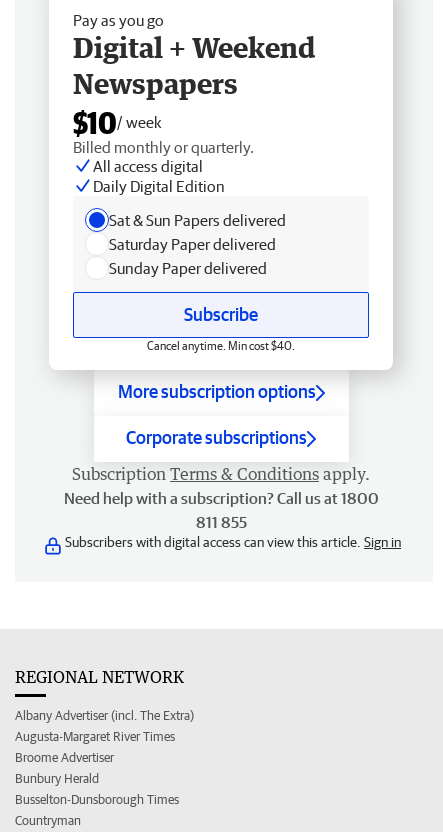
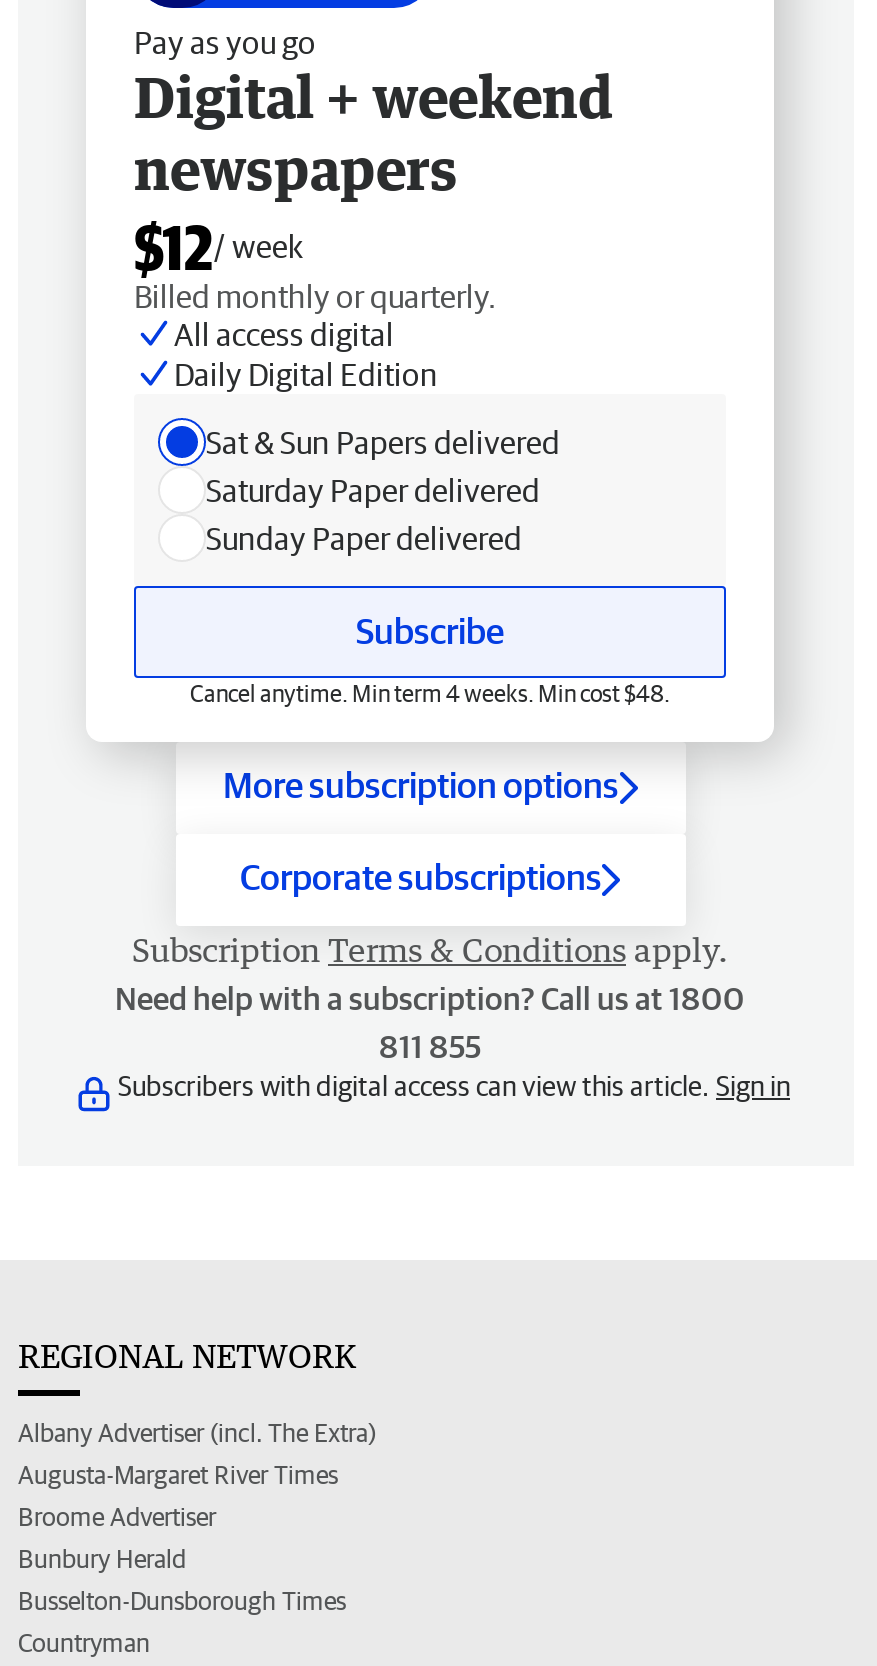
- Digital + Weekend
- Newspapers
- $10/ week
+ Digital + weekend
+ newspapers
+ $12/ week

- Cancel anytime. Min cost $40.
+ Cancel anytime. Min term 4 weeks. Min cost $48.
